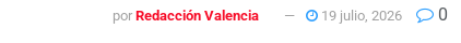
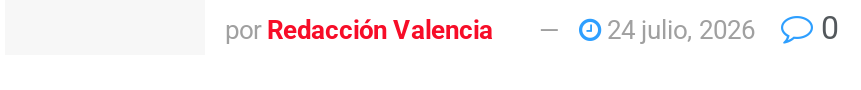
- 19 julio, 2026 0
+ 24 julio, 2026 0
